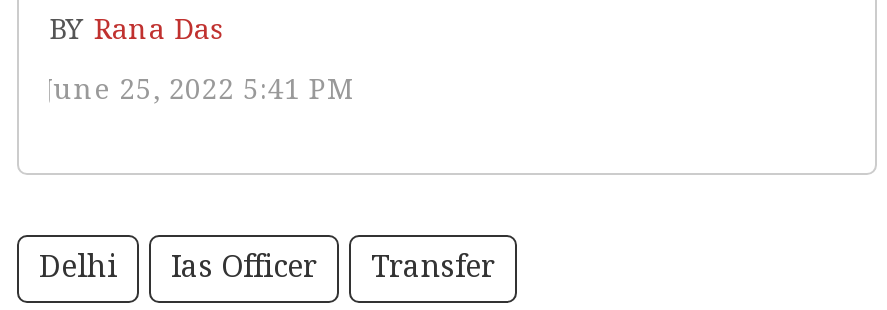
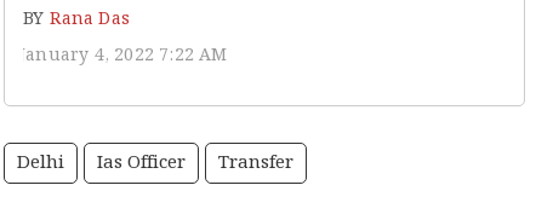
- June 25, 2022 5:41 PM
+ January 4, 2022 7:22 AM
